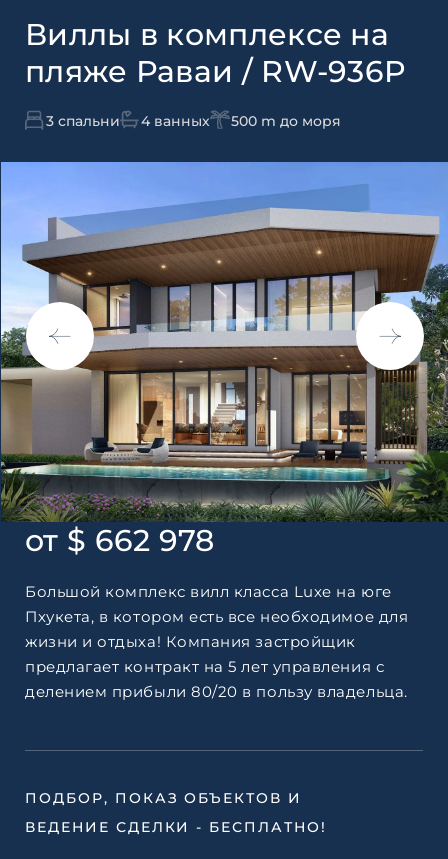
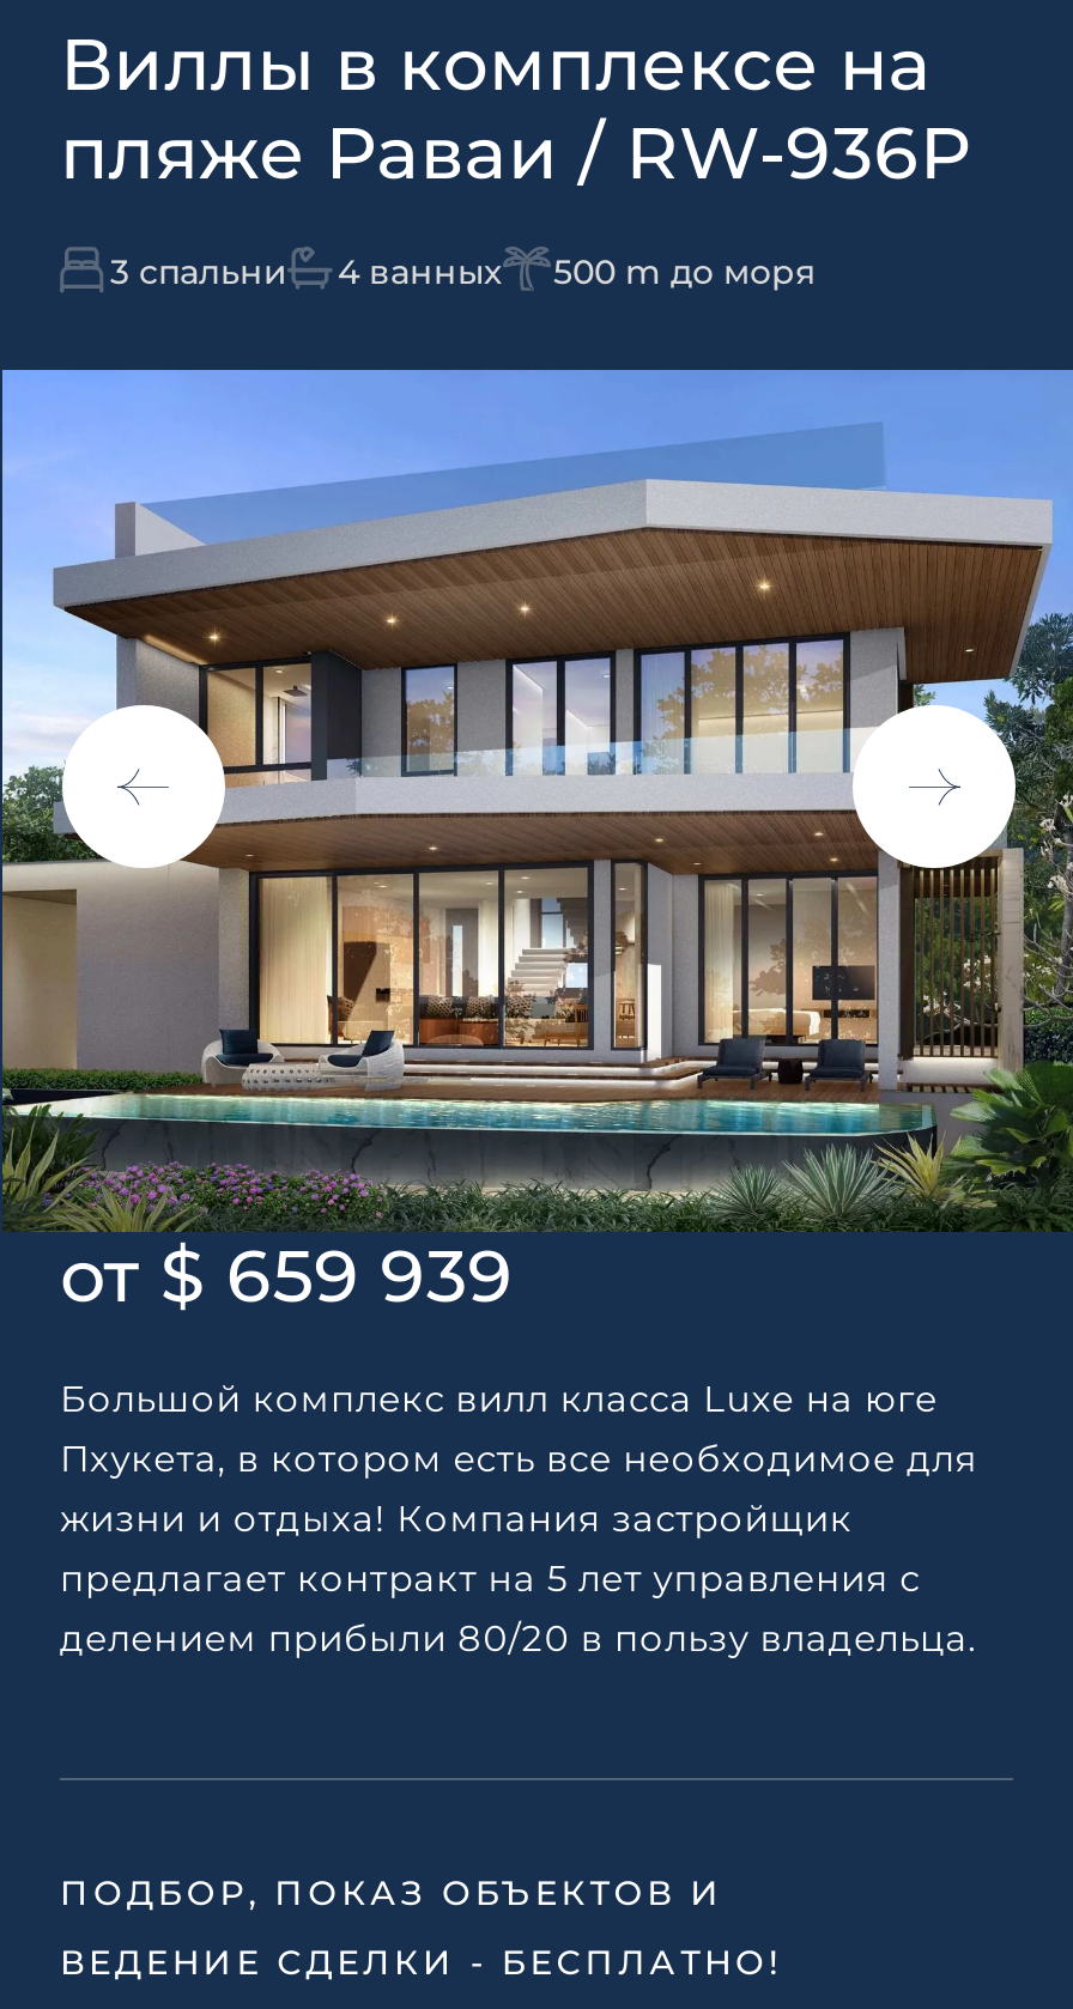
- от $ 662 978
+ от $ 659 939
